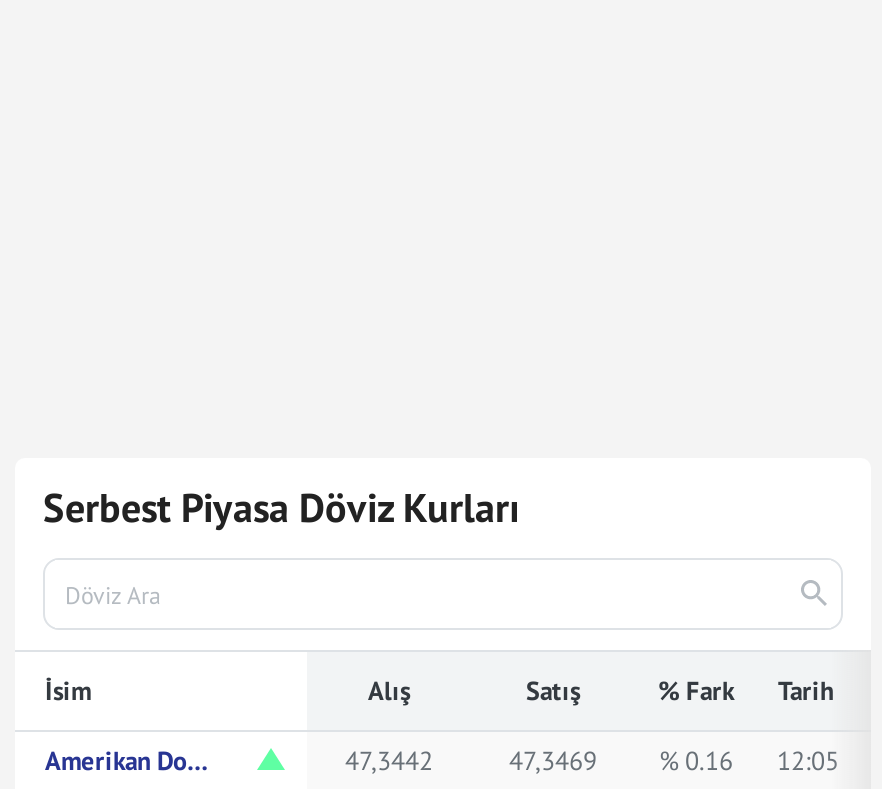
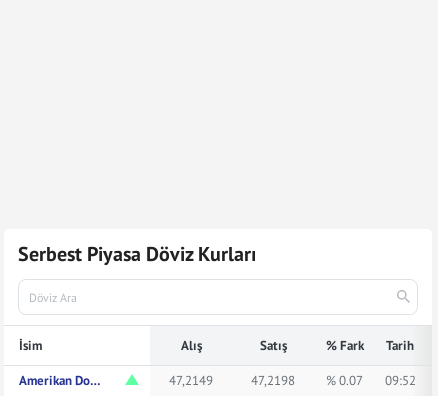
- 47,3442
+ 47,2149

- 47,3469
+ 47,2198

- % 0.16
+ % 0.07

- 12:05
+ 09:52
